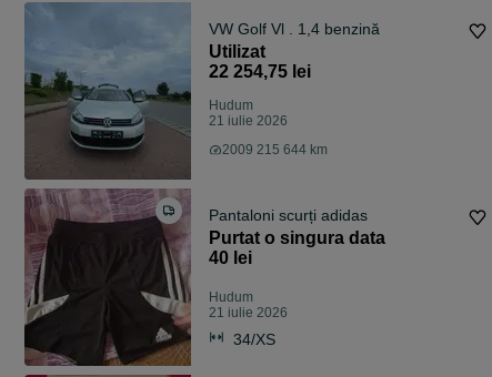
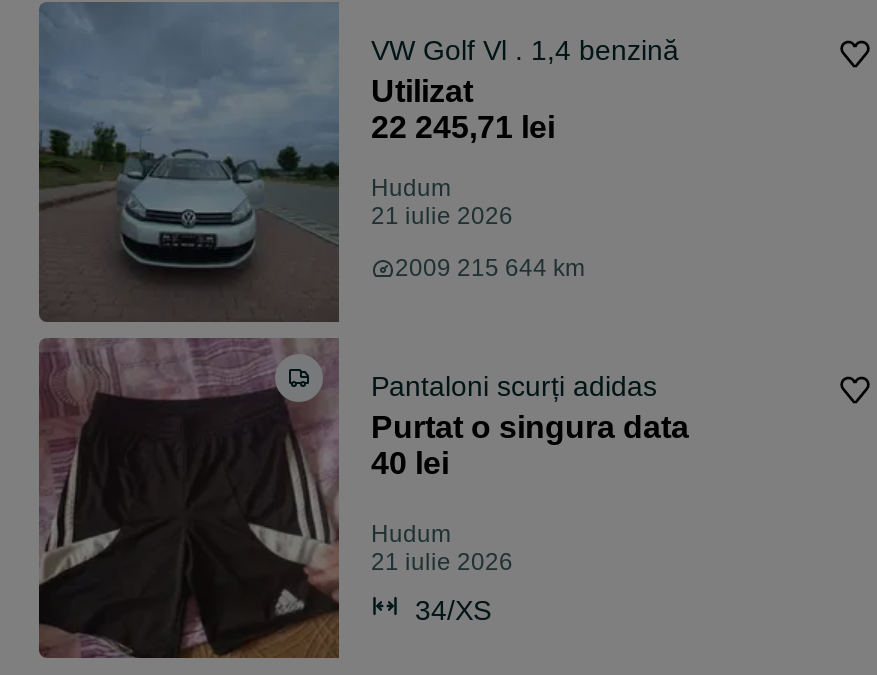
- 22 254,75 lei
+ 22 245,71 lei
